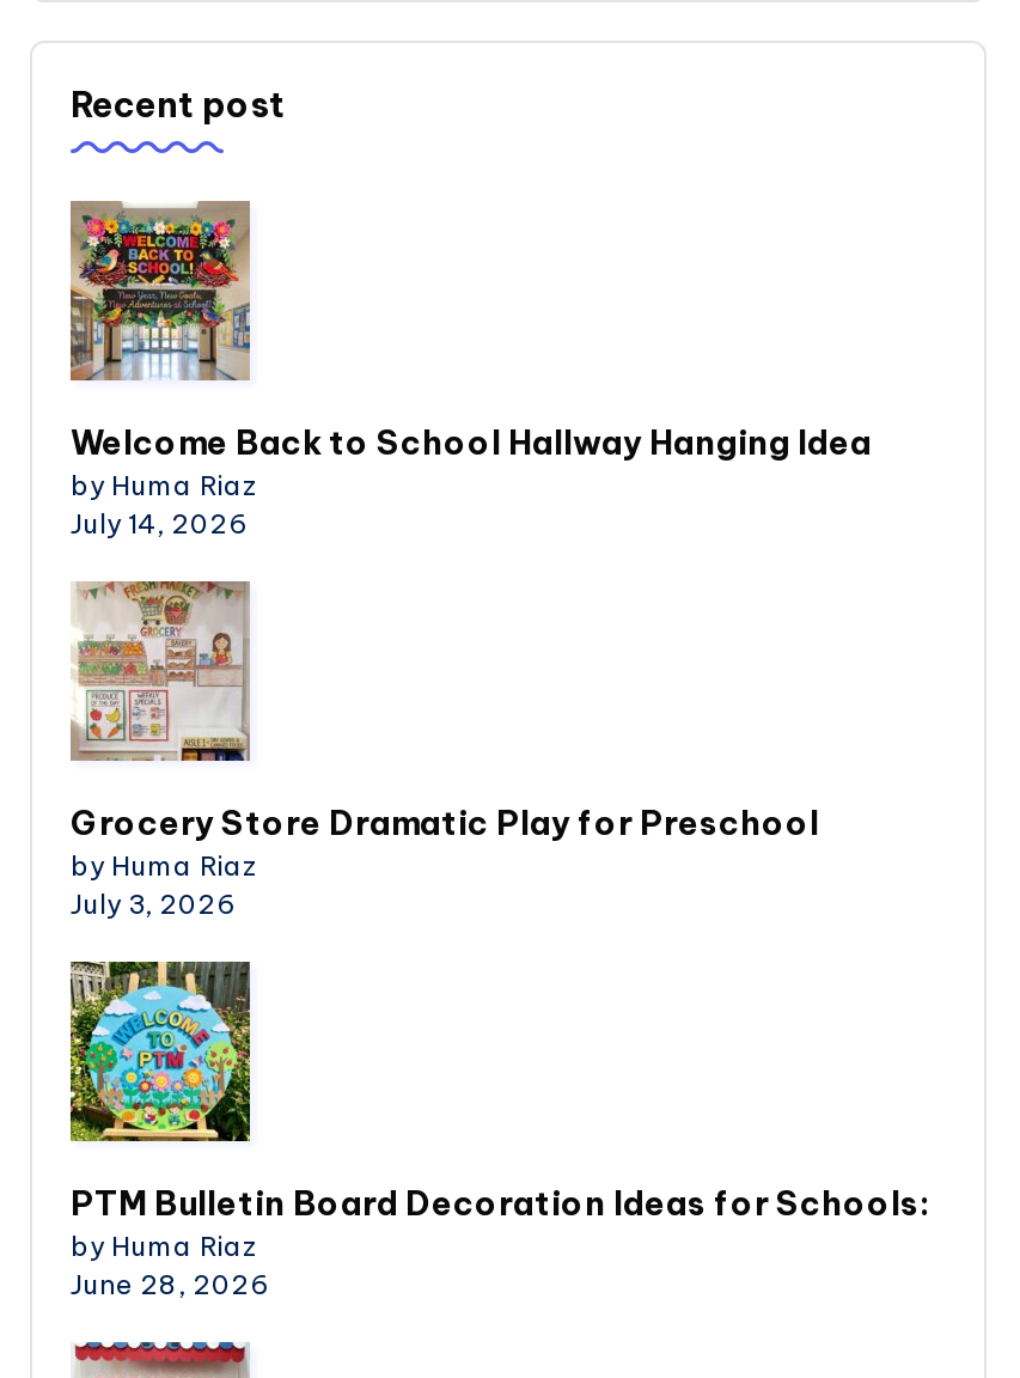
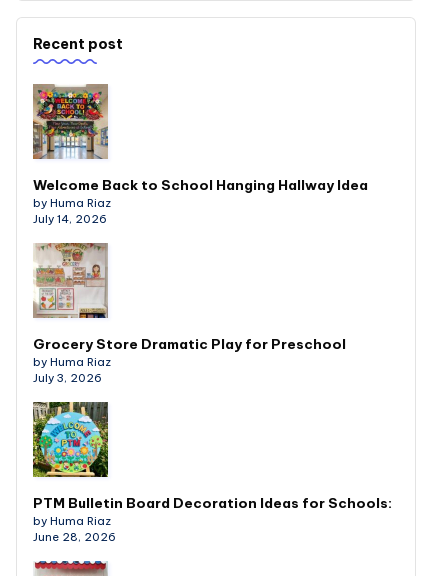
- Welcome Back to School Hallway Hanging Idea
+ Welcome Back to School Hanging Hallway Idea
